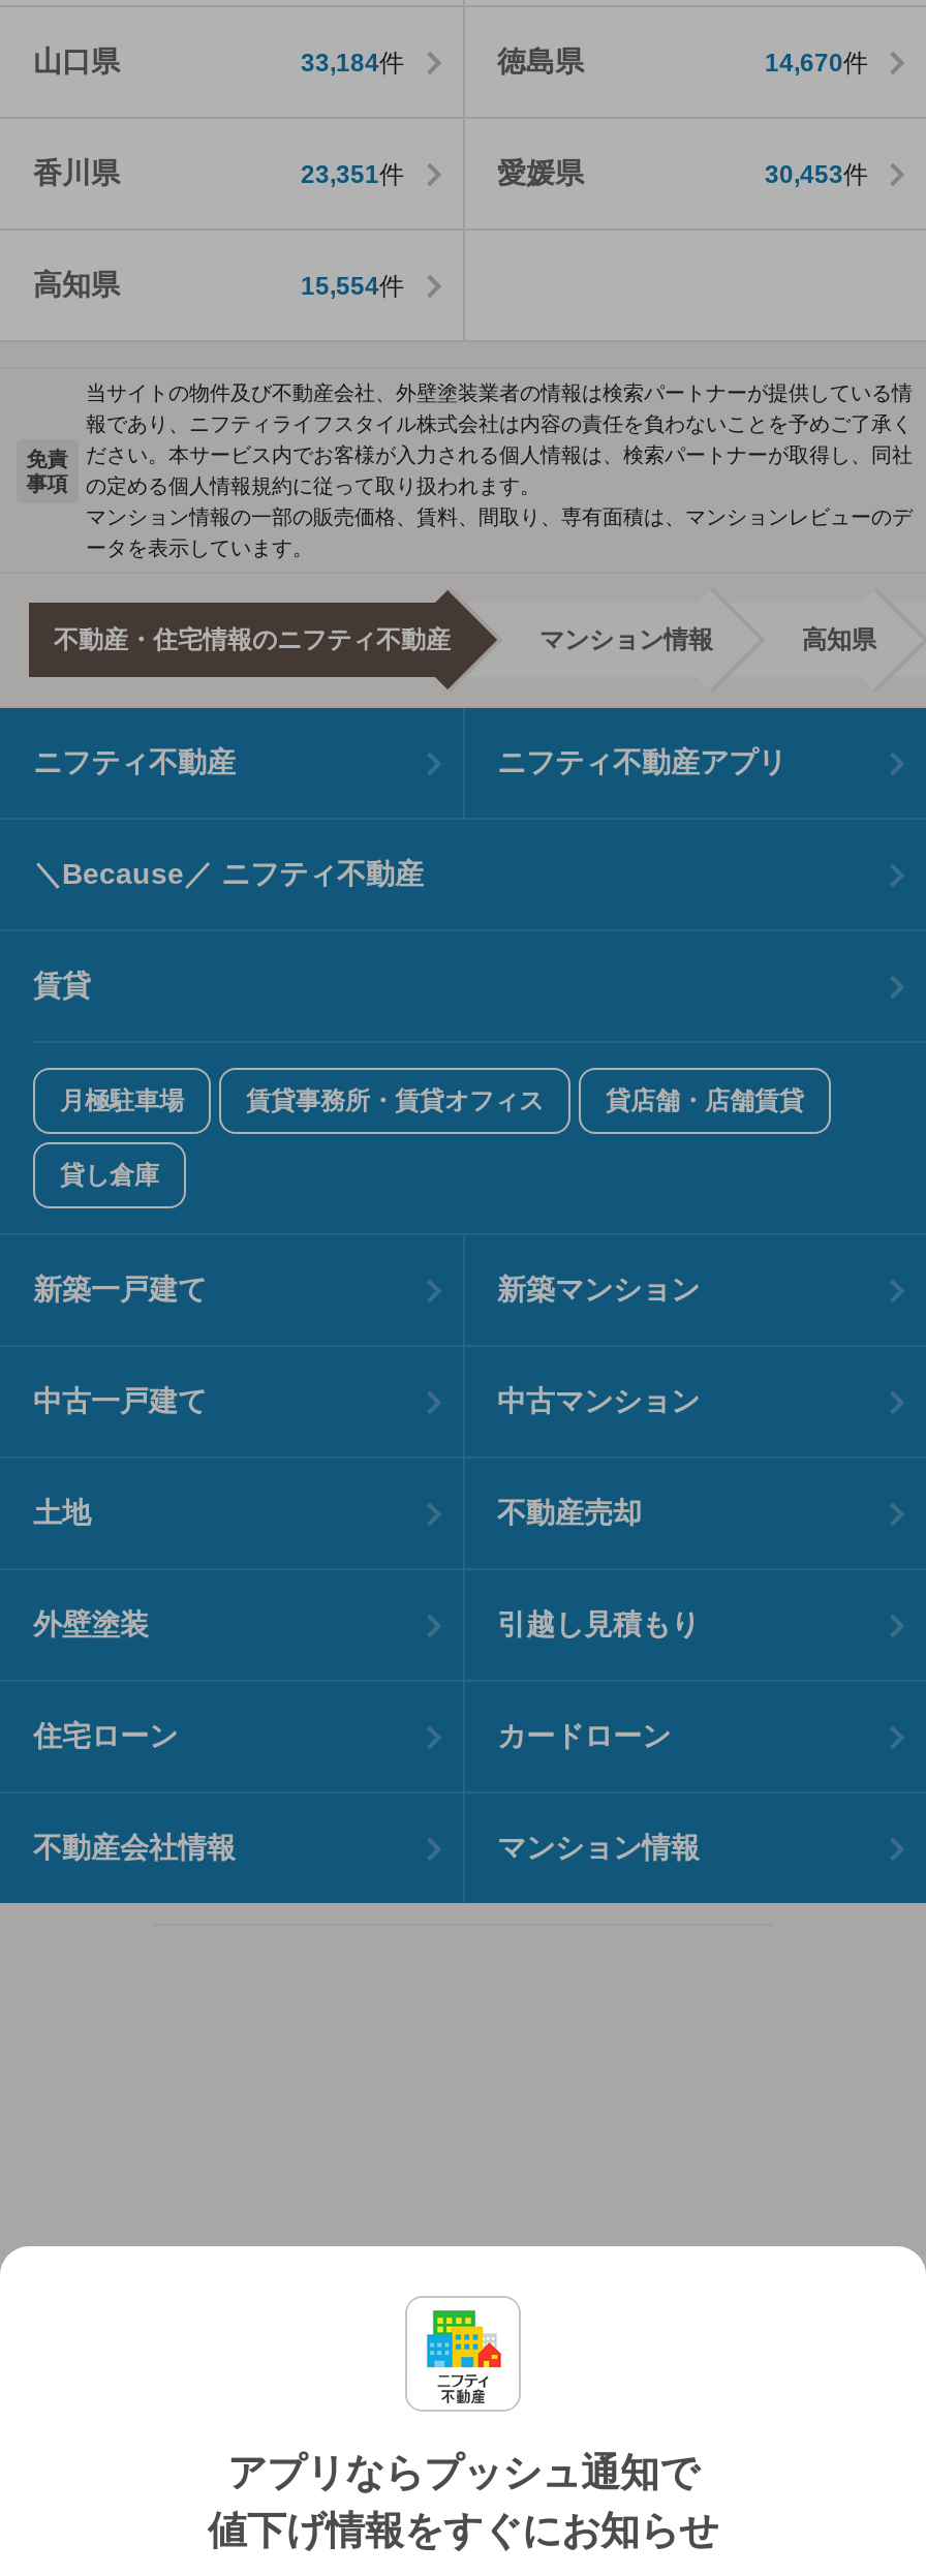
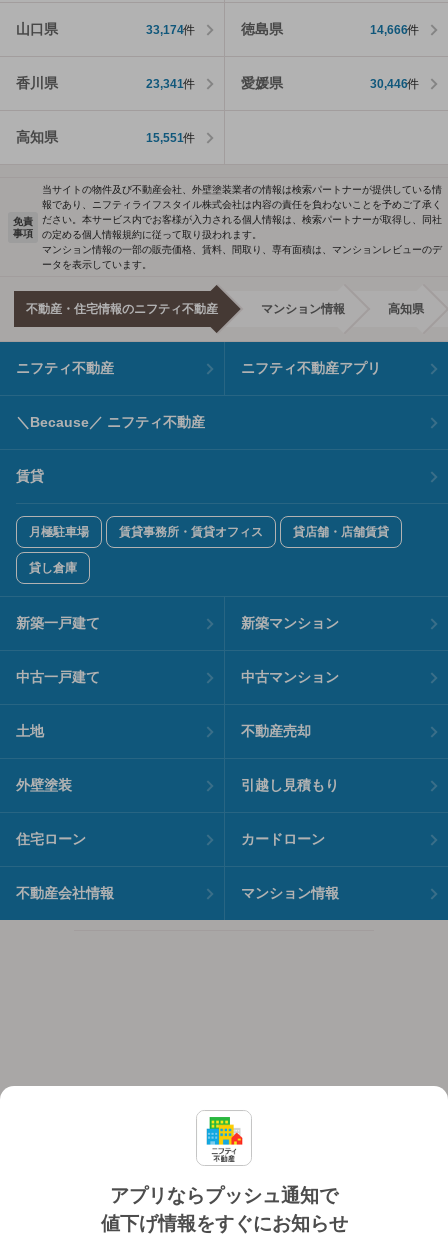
- 33,184件
+ 33,174件

- 14,670件
+ 14,666件

- 23,351件
+ 23,341件

- 30,453件
+ 30,446件

- 15,554件
+ 15,551件
